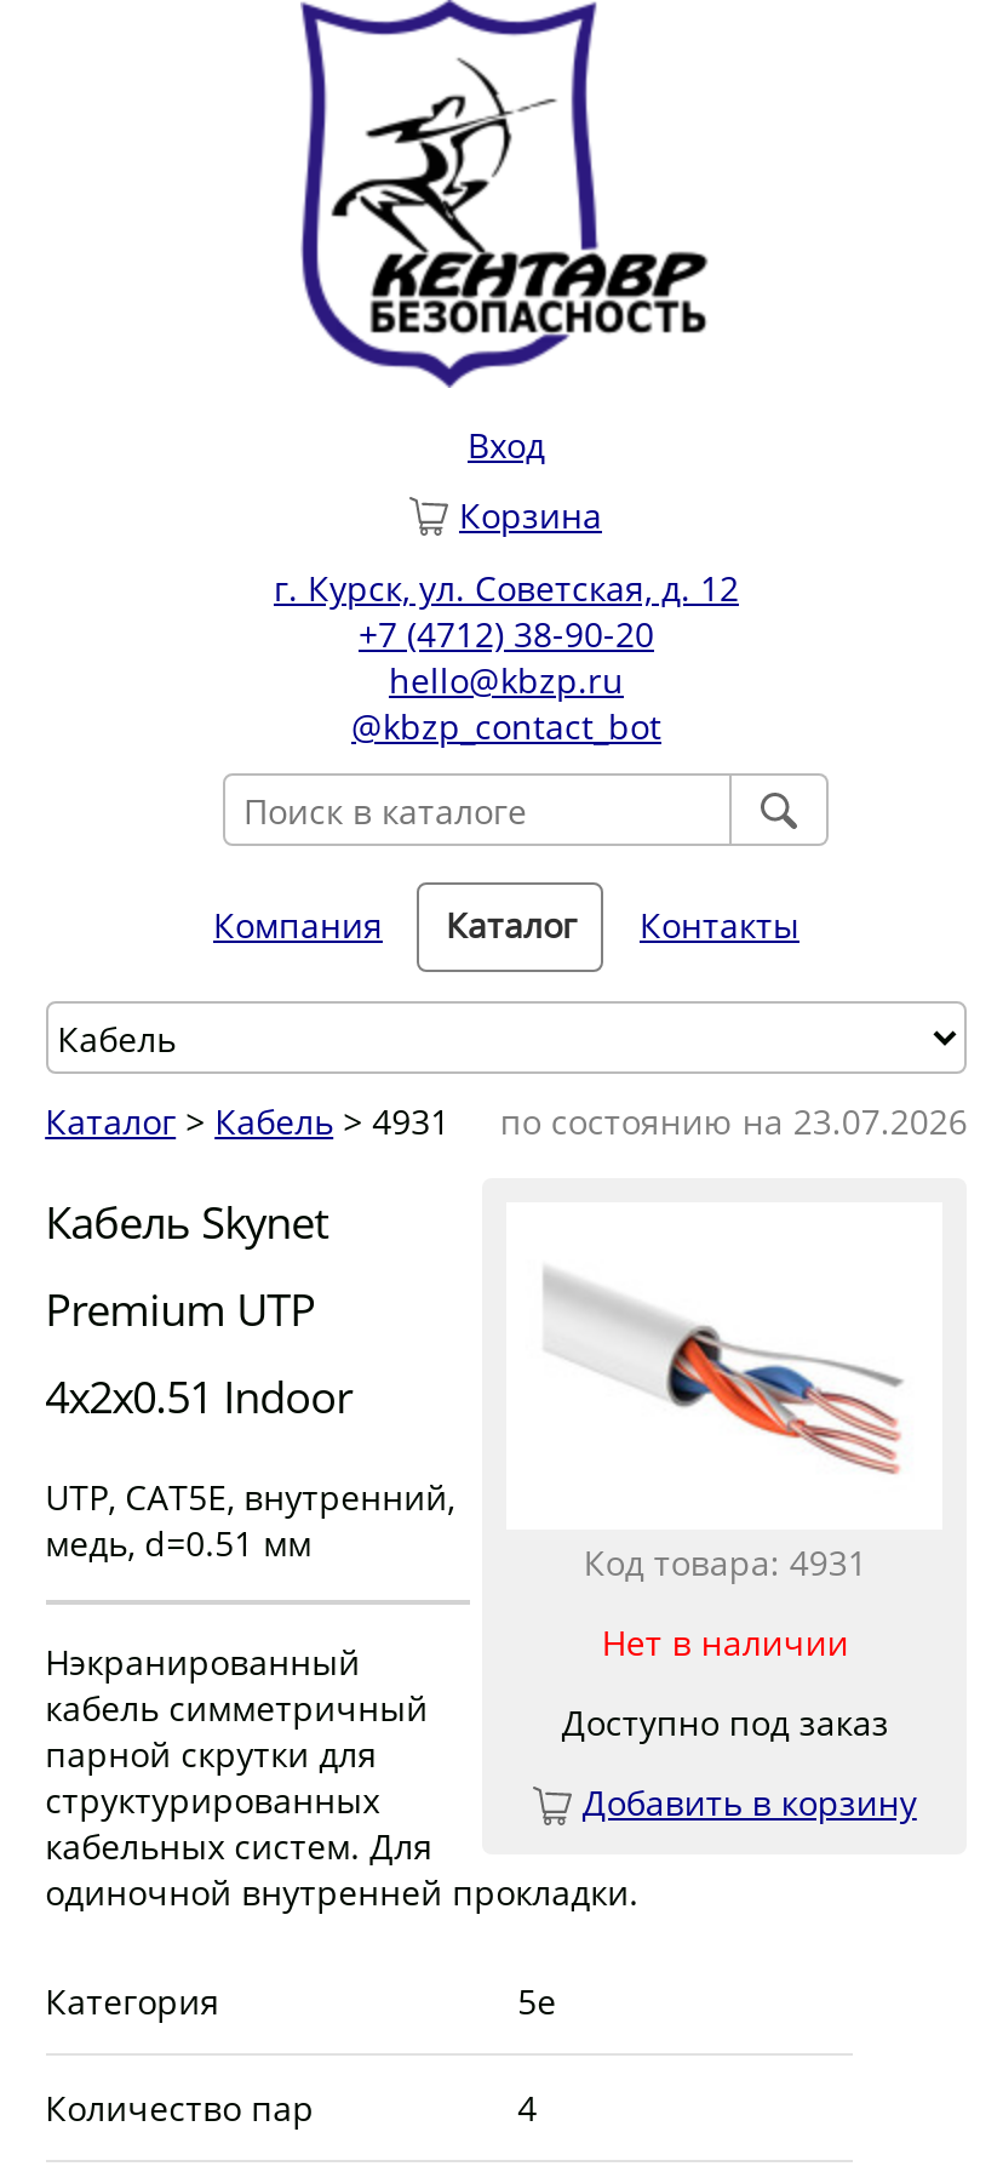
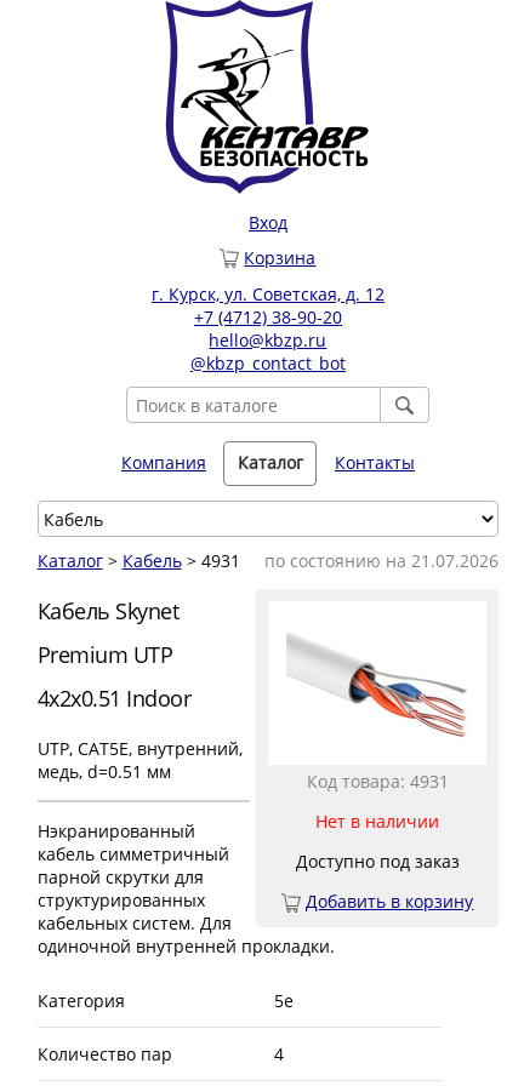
- по состоянию на 23.07.2026
+ по состоянию на 21.07.2026
